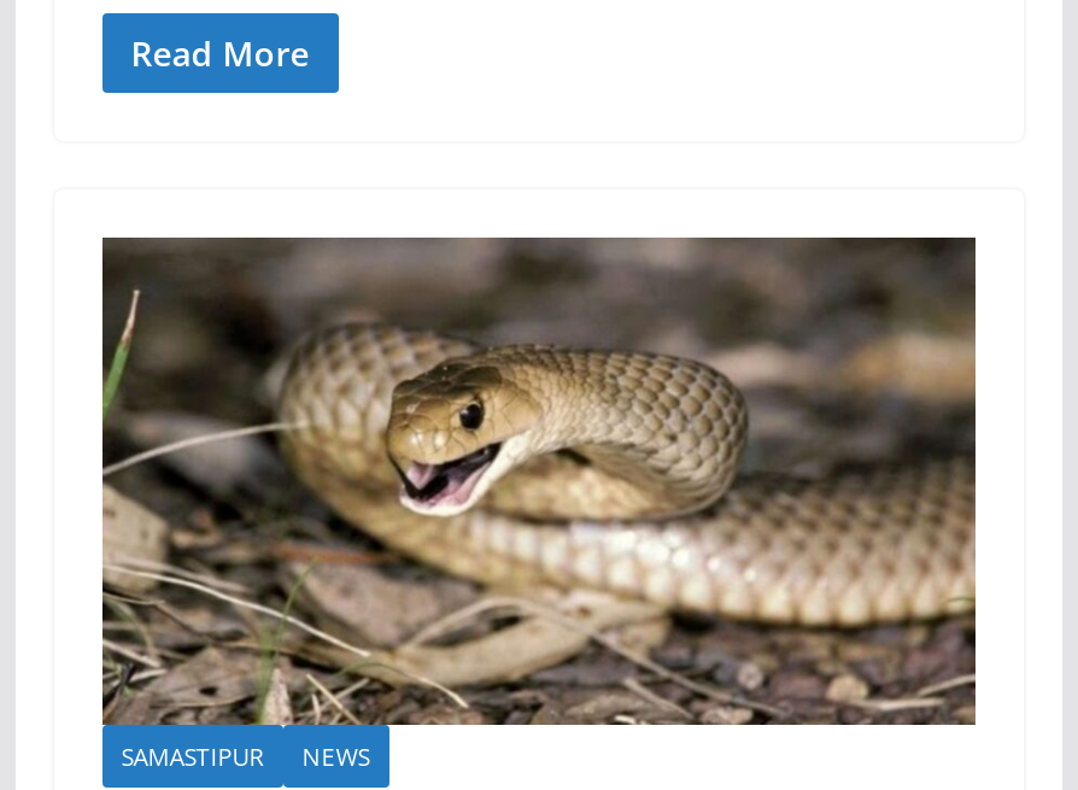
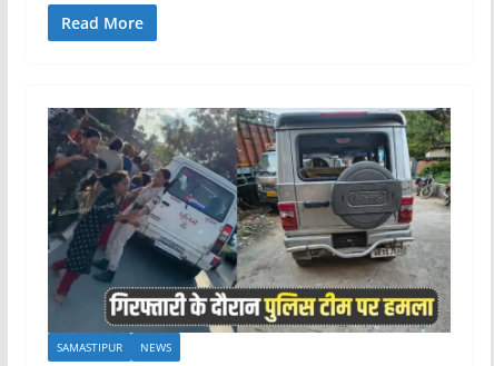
- [image]
+ [image]
